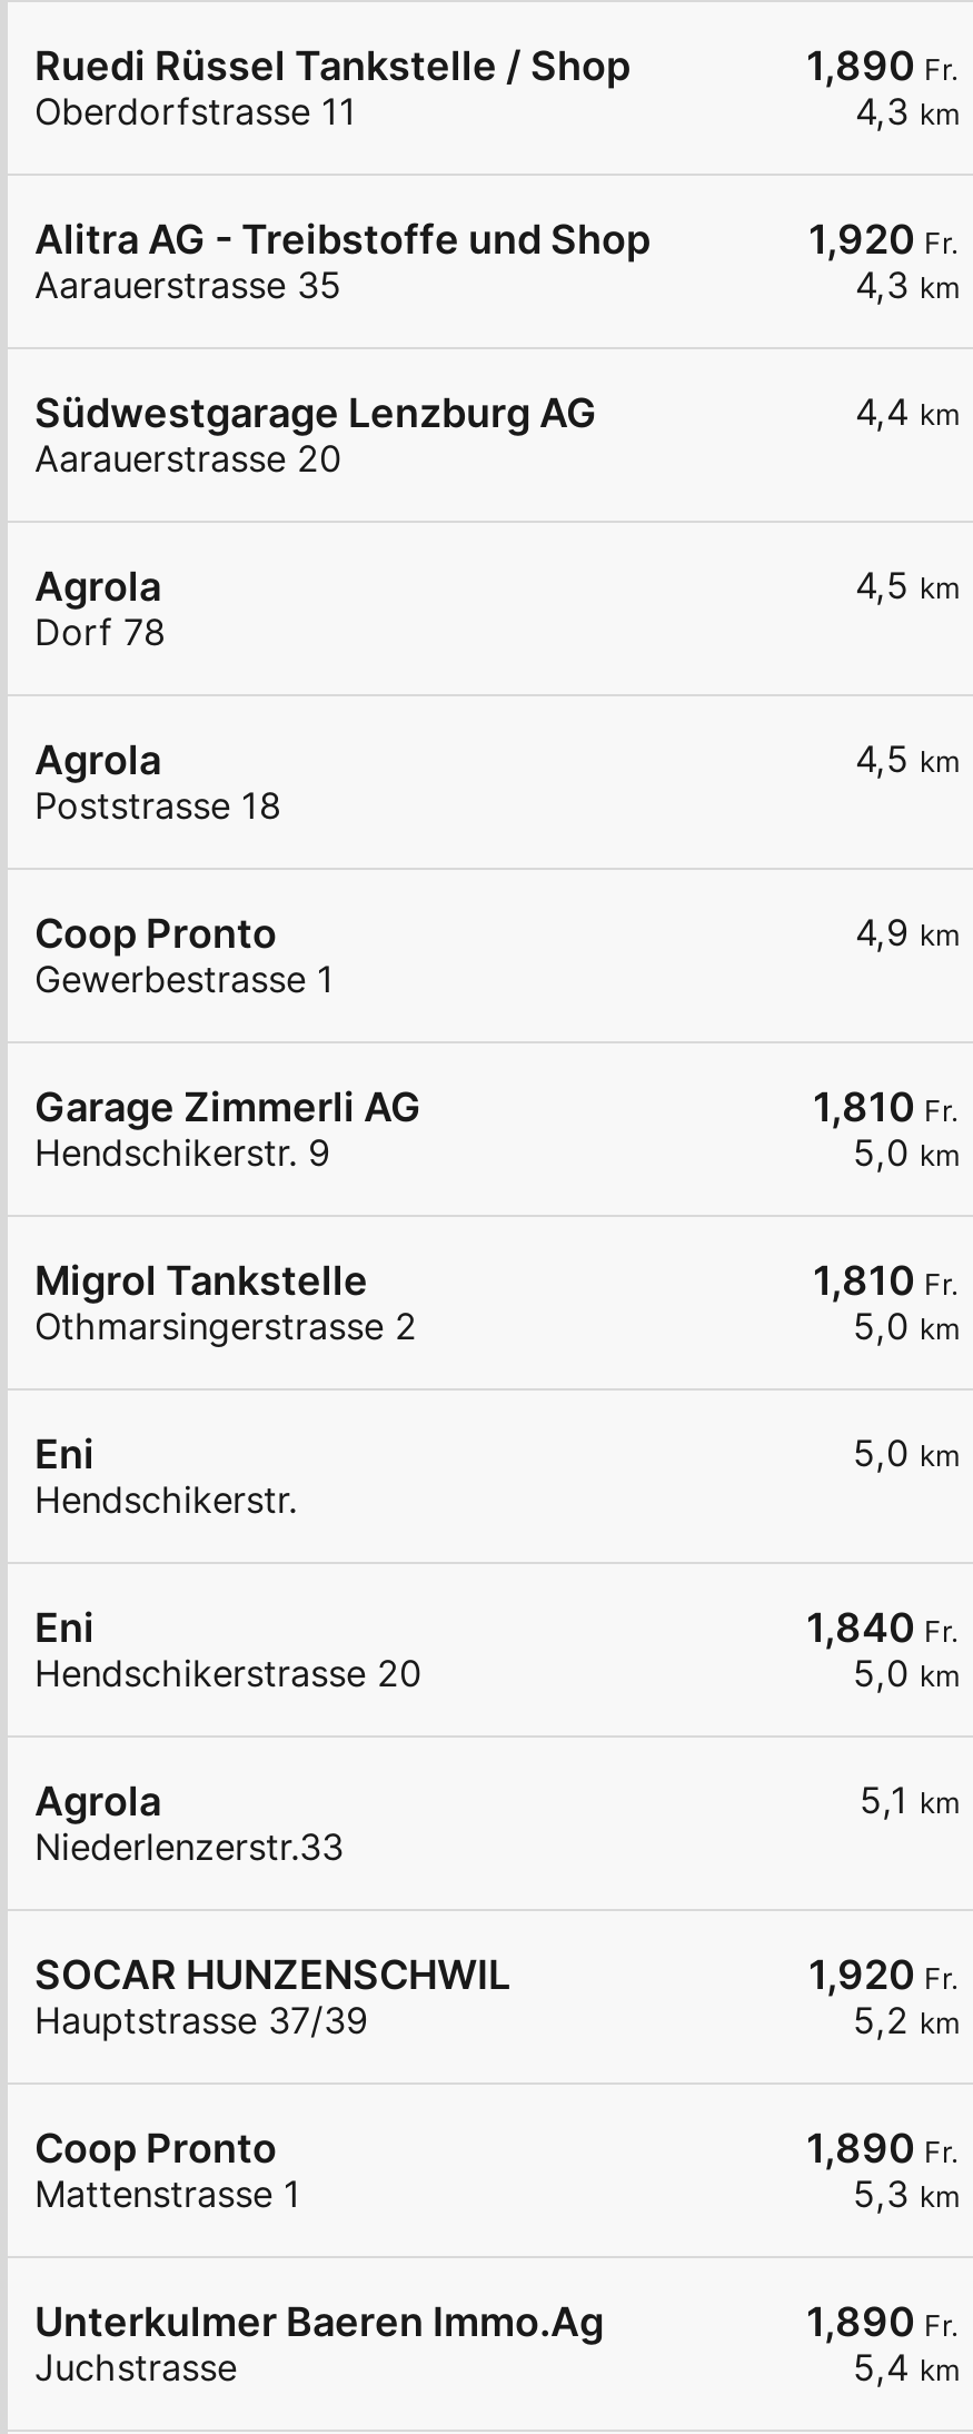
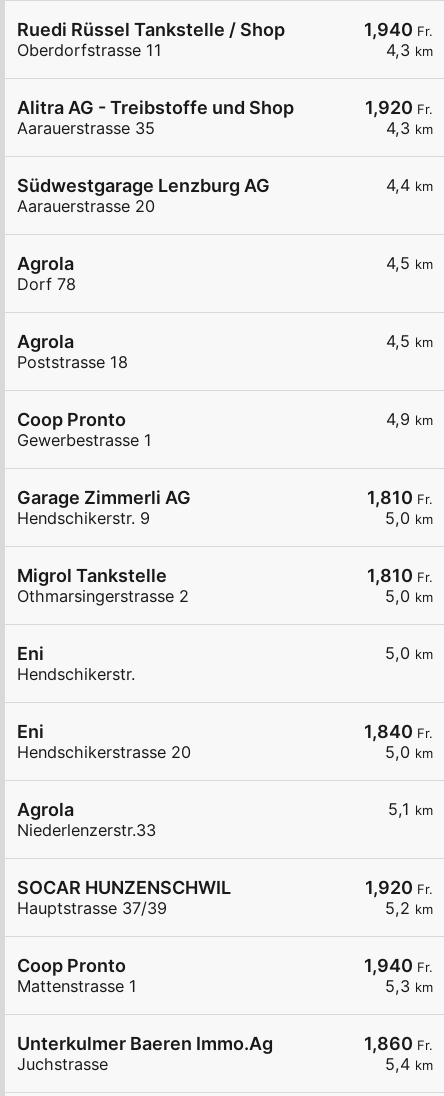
- 1,890 Fr.
+ 1,940 Fr.

- 1,890 Fr.
+ 1,940 Fr.

- 1,890 Fr.
+ 1,860 Fr.
